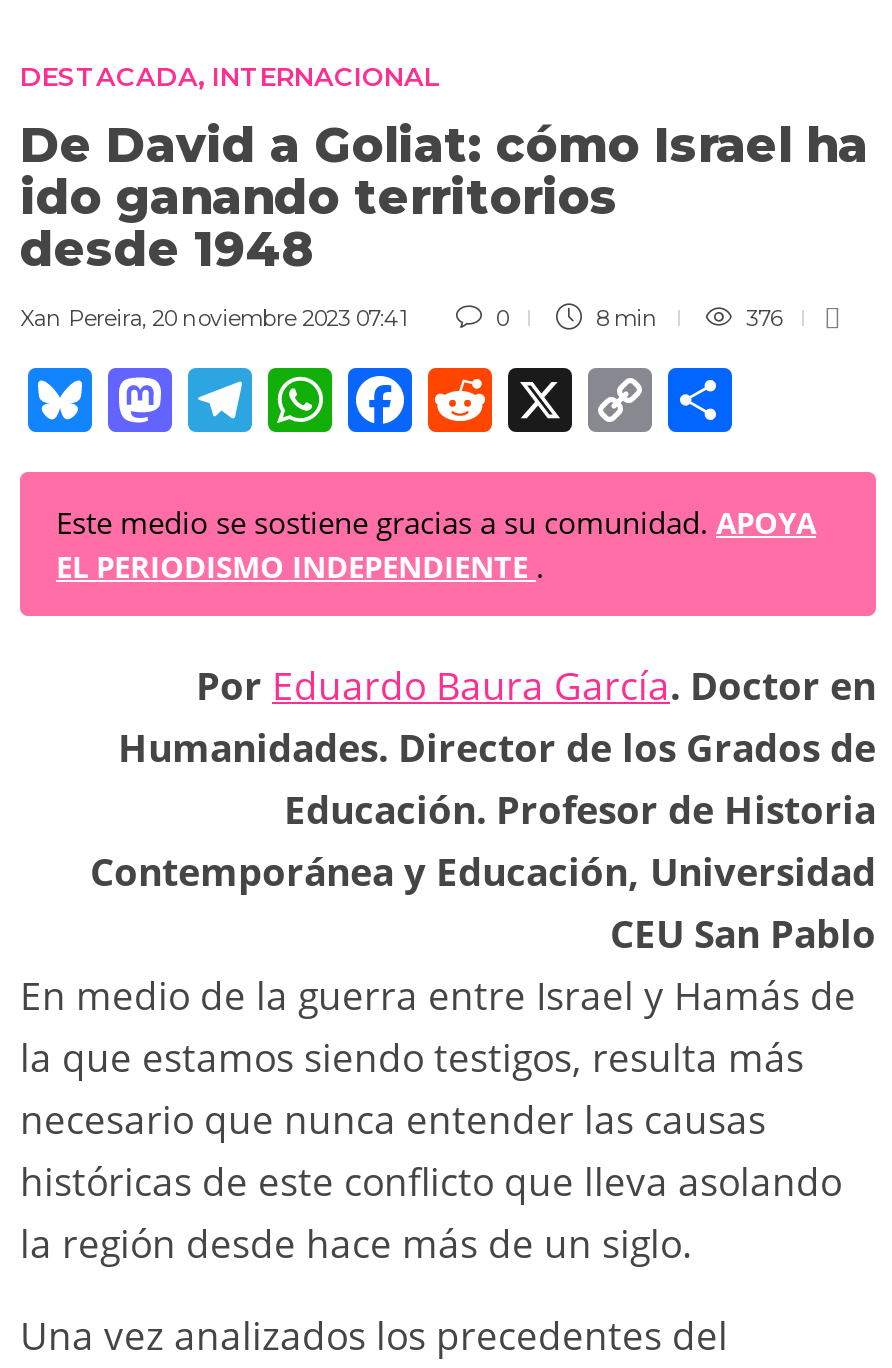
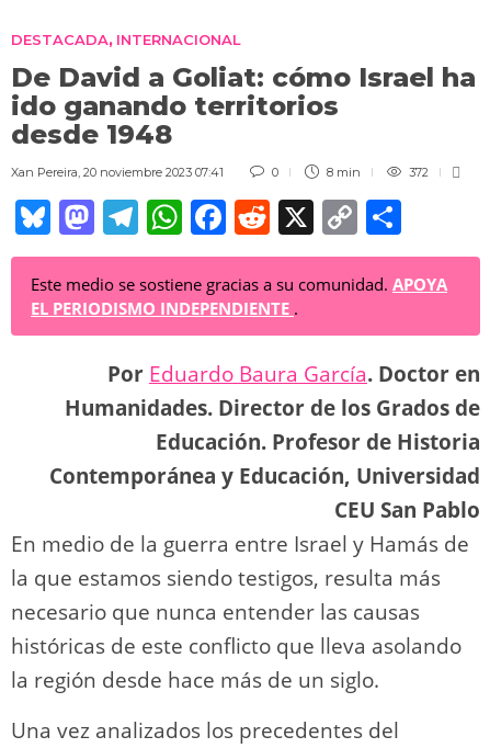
- 376
+ 372
